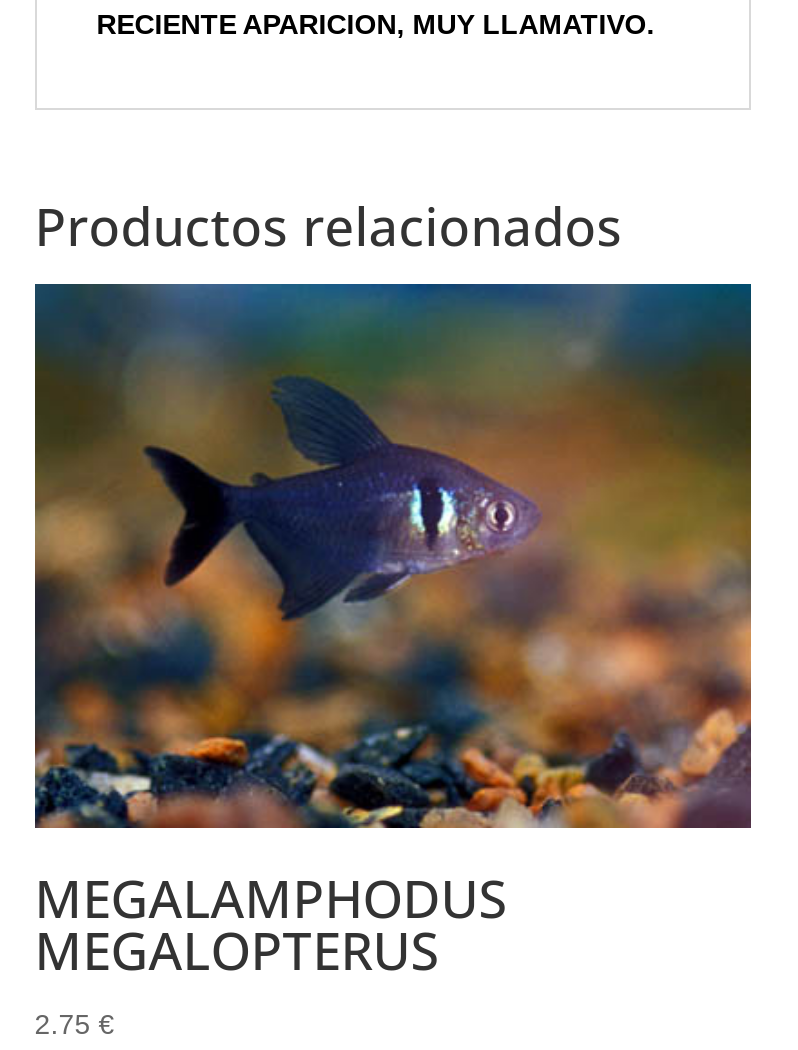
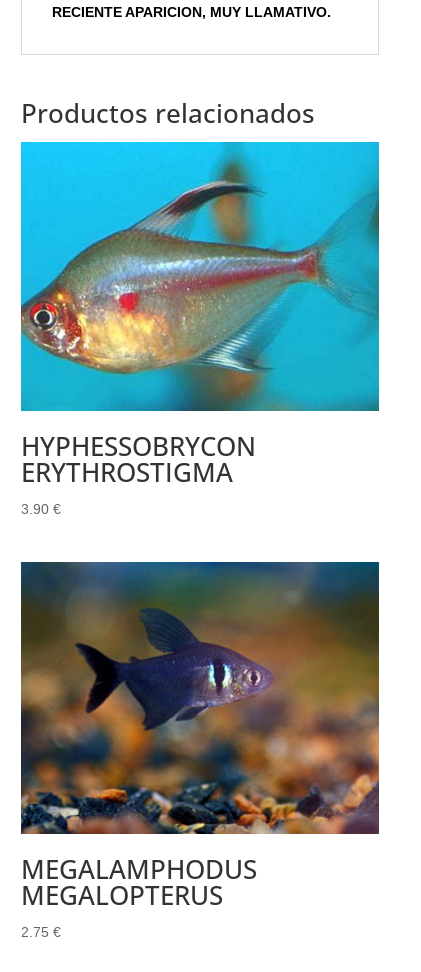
+ [image]
+ HYPHESSOBRYCON
+ ERYTHROSTIGMA
+ 3.90 €
